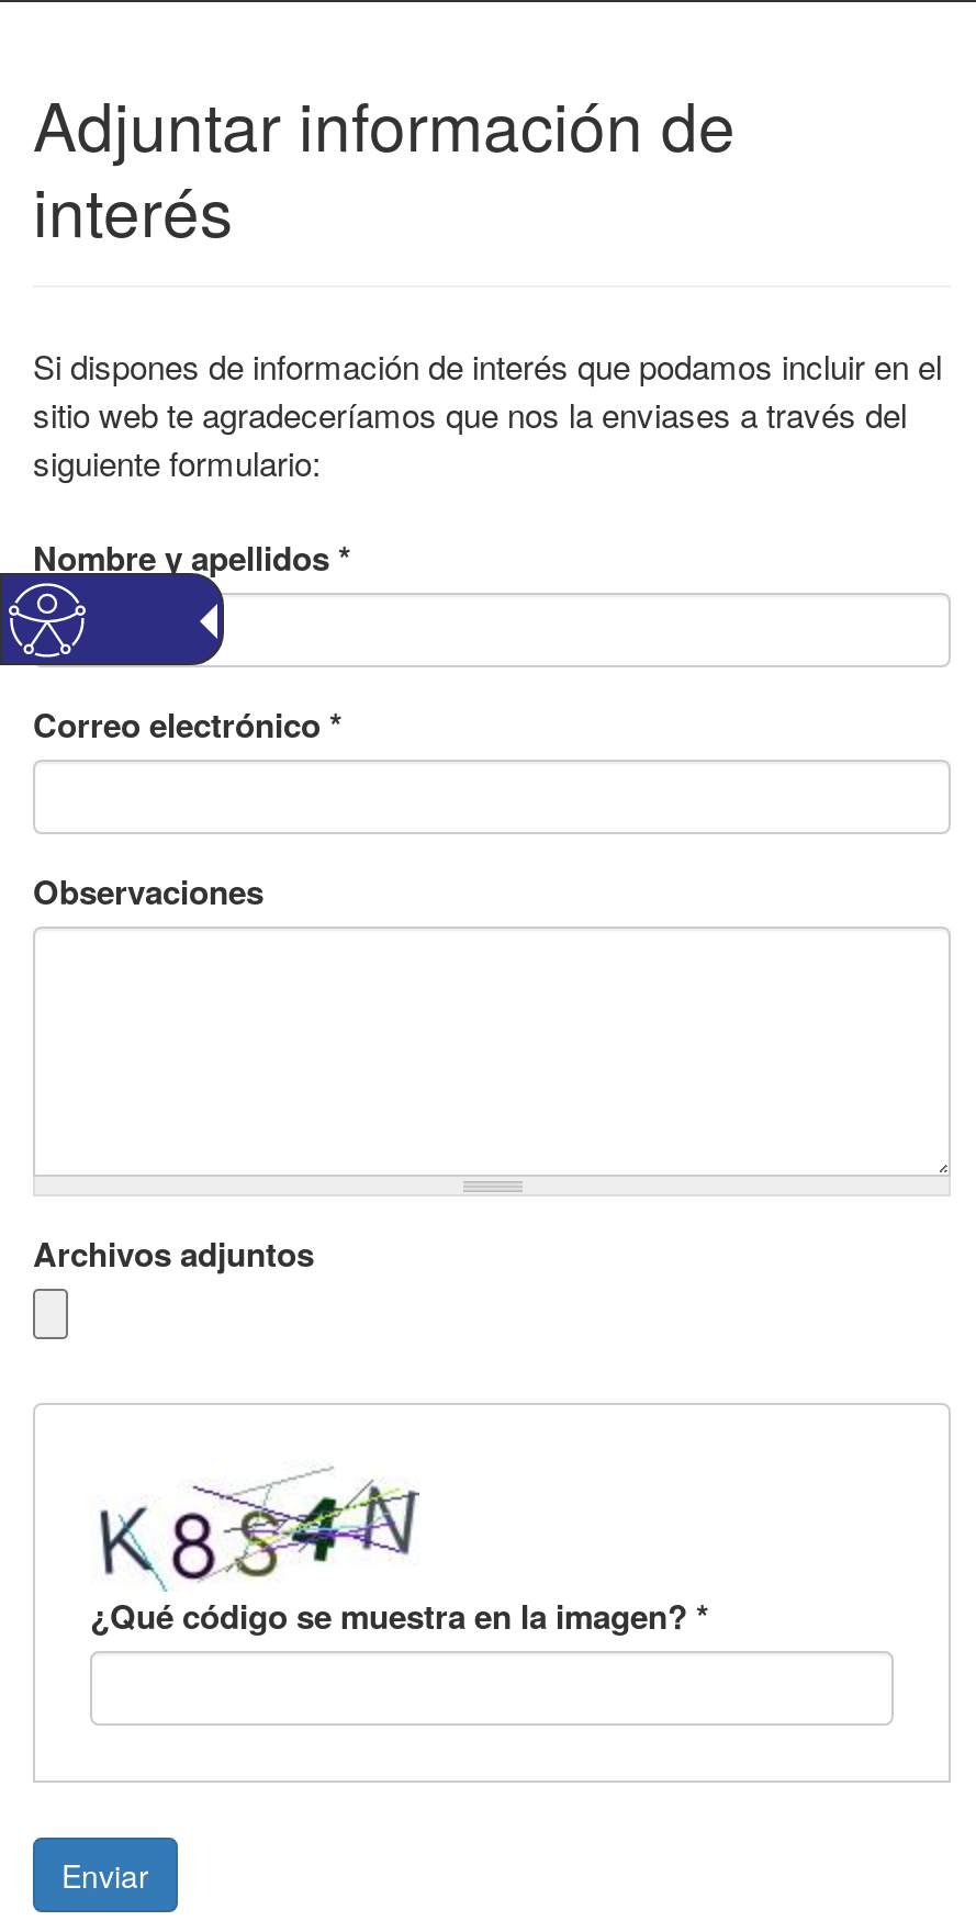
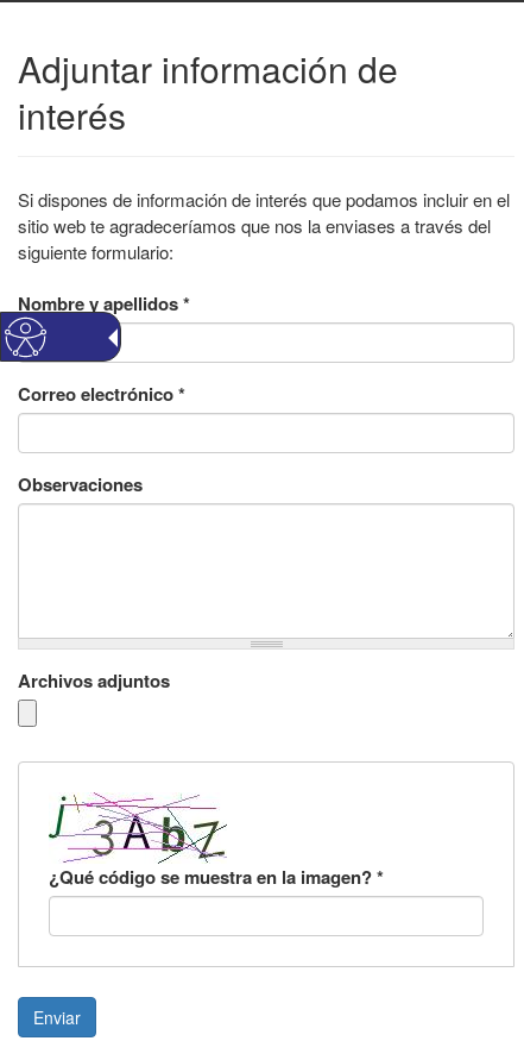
- [image]
+ [image]
